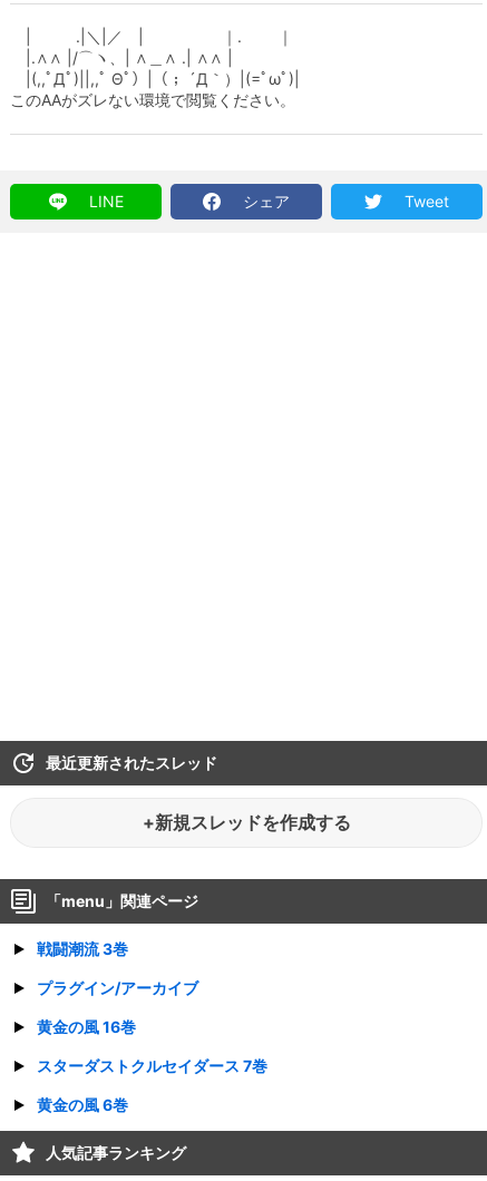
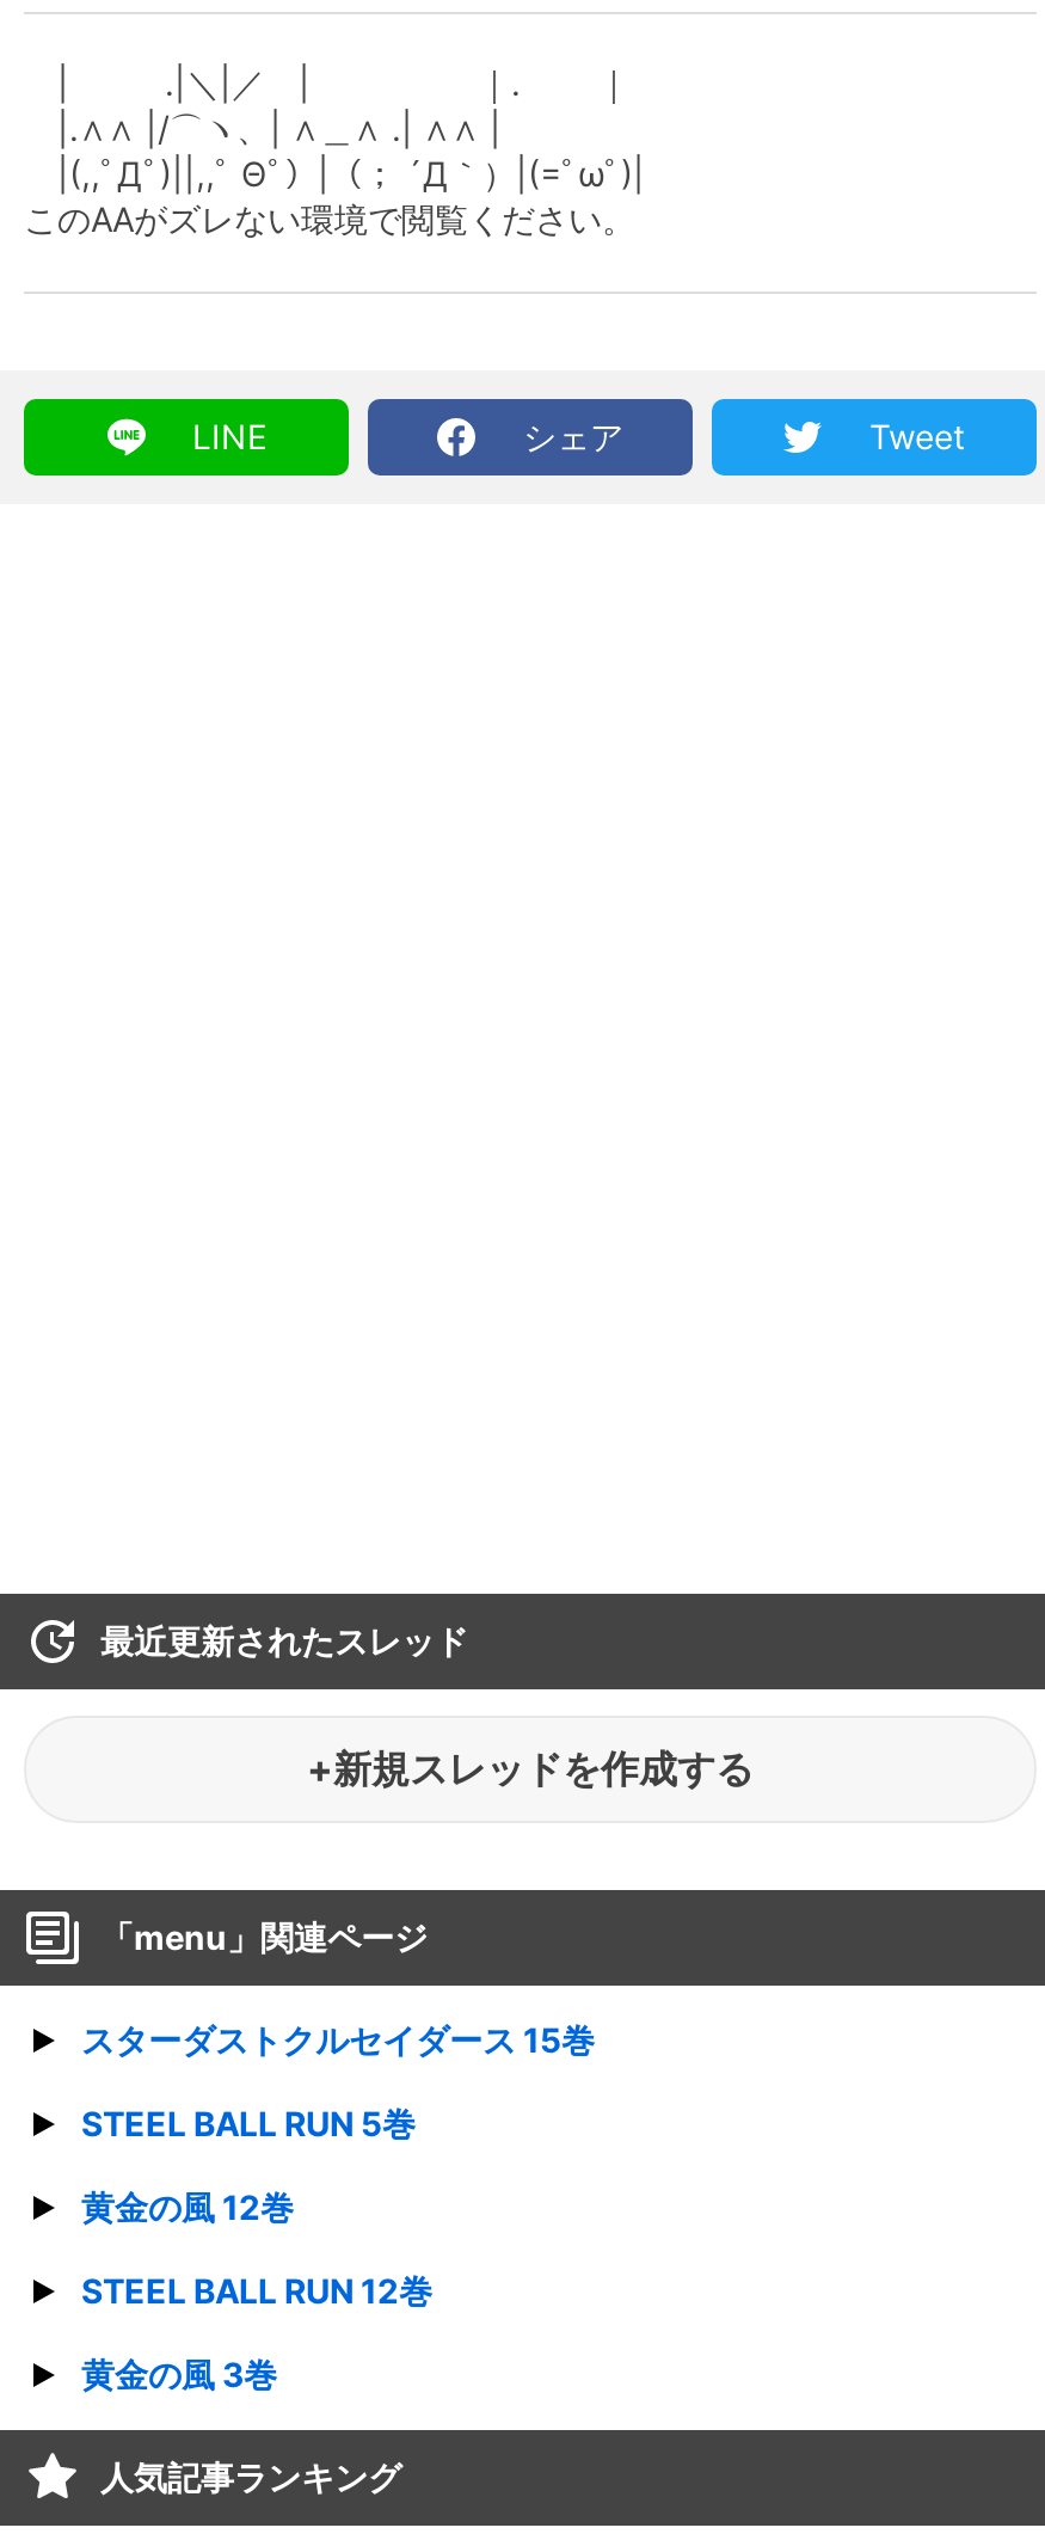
- 戦闘潮流 3巻
+ スターダストクルセイダース 15巻

- プラグイン/アーカイブ
+ STEEL BALL RUN 5巻

- 黄金の風 16巻
+ 黄金の風 12巻

- スターダストクルセイダース 7巻
+ STEEL BALL RUN 12巻

- 黄金の風 6巻
+ 黄金の風 3巻
